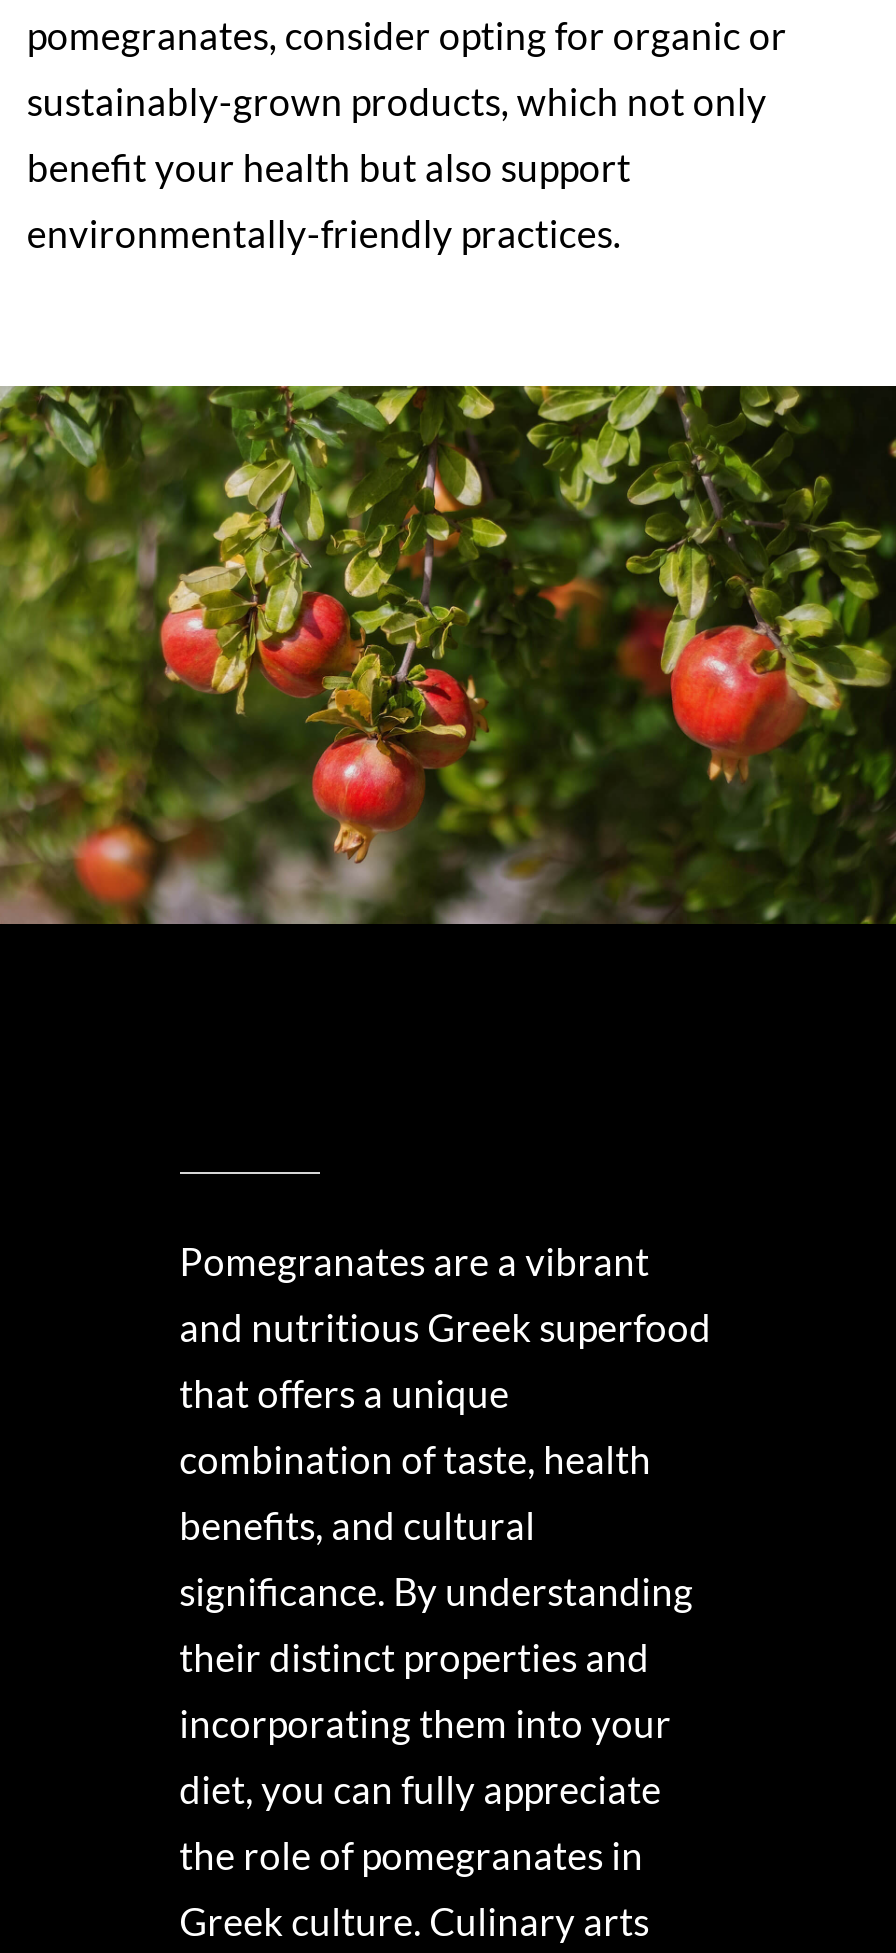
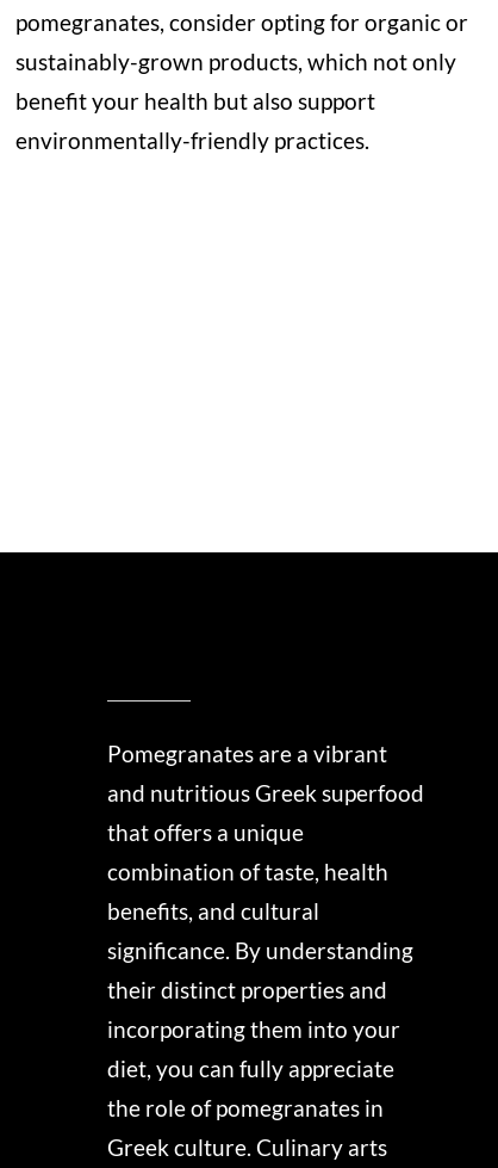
- [image]
